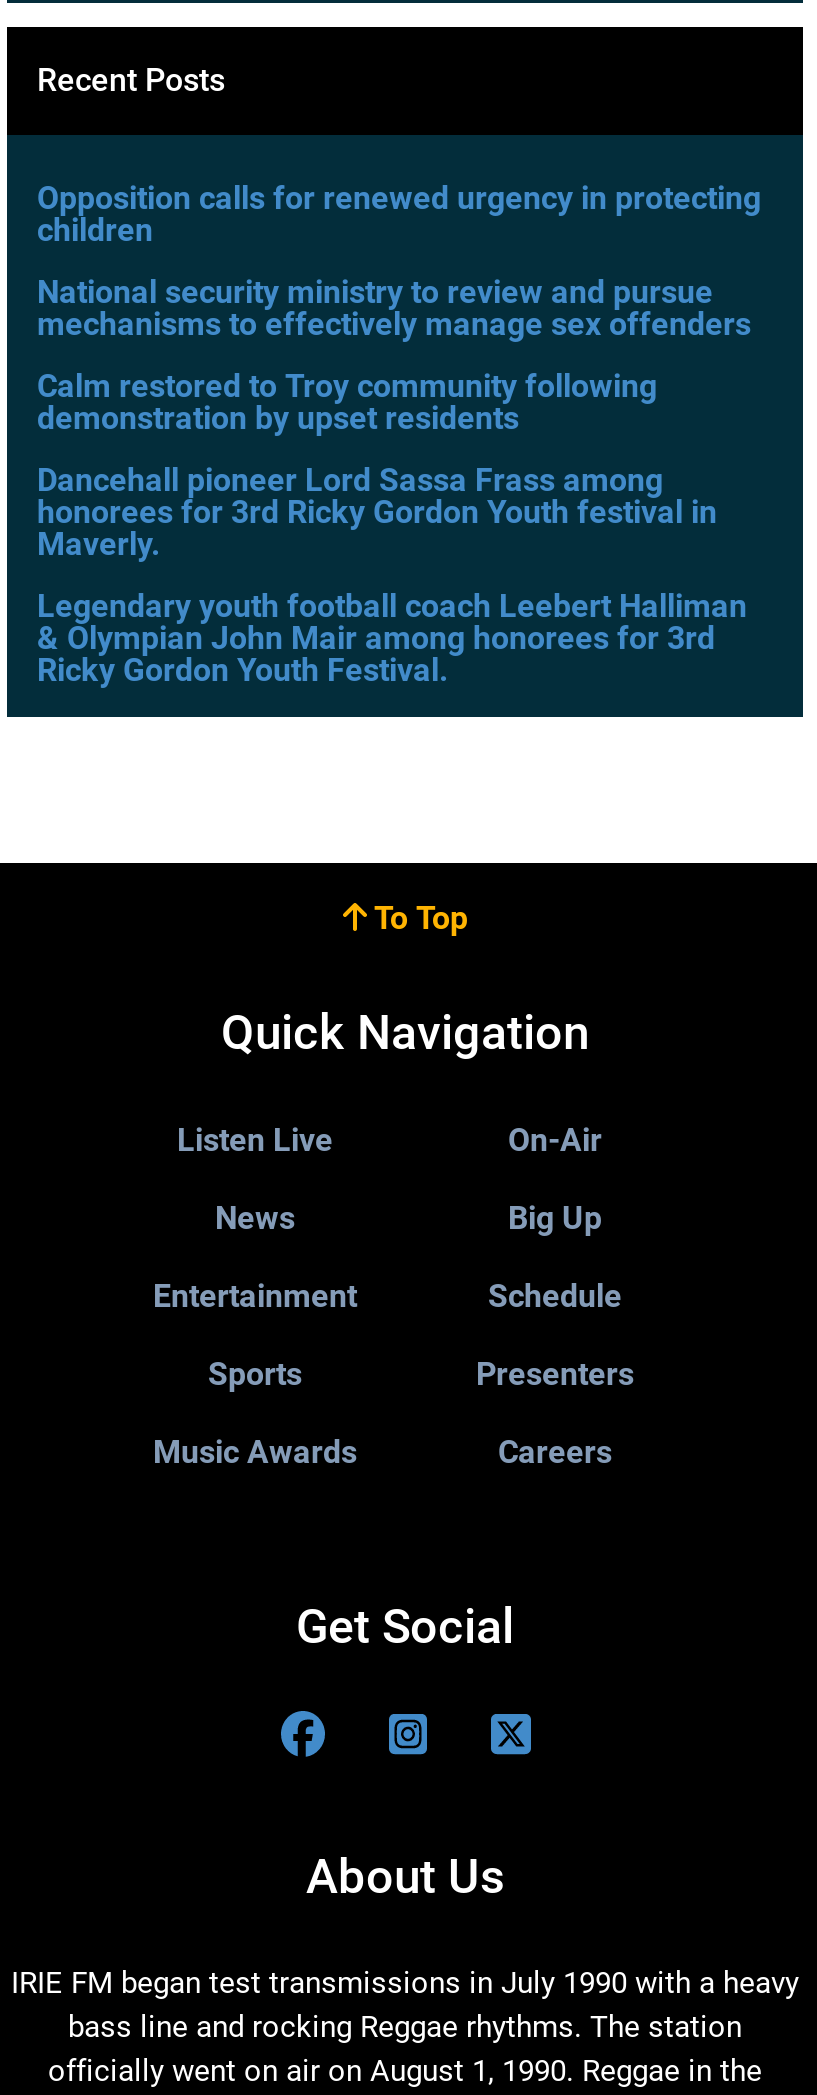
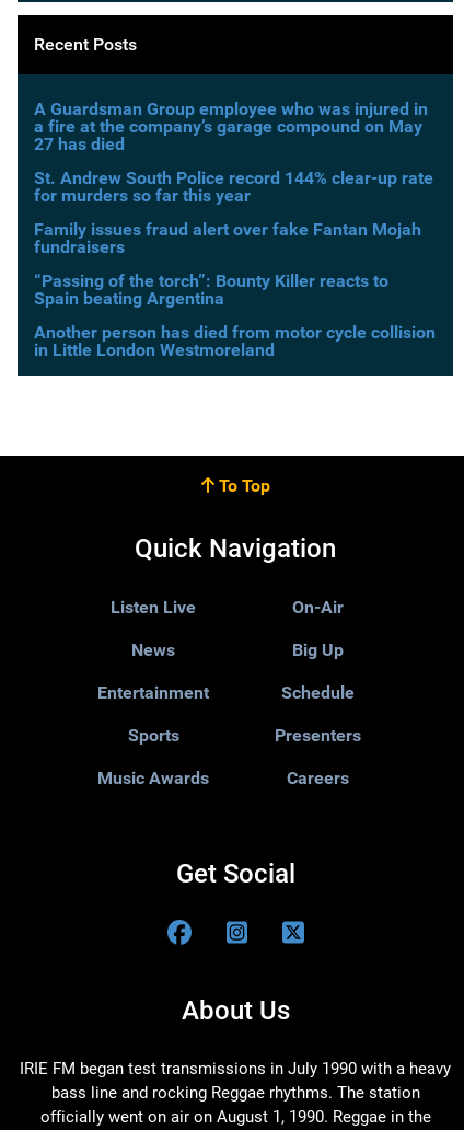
- Opposition calls for renewed urgency in protecting
- children
+ A Guardsman Group employee who was injured in
+ a fire at the company’s garage compound on May
+ 27 has died

- National security ministry to review and pursue
- mechanisms to effectively manage sex offenders
+ St. Andrew South Police record 144% clear-up rate
+ for murders so far this year

- Calm restored to Troy community following
- demonstration by upset residents
+ Family issues fraud alert over fake Fantan Mojah
+ fundraisers

- Dancehall pioneer Lord Sassa Frass among
- honorees for 3rd Ricky Gordon Youth festival in
- Maverly.
+ “Passing of the torch”: Bounty Killer reacts to
+ Spain beating Argentina

- Legendary youth football coach Leebert Halliman
- & Olympian John Mair among honorees for 3rd
- Ricky Gordon Youth Festival.
+ Another person has died from motor cycle collision
+ in Little London Westmoreland
